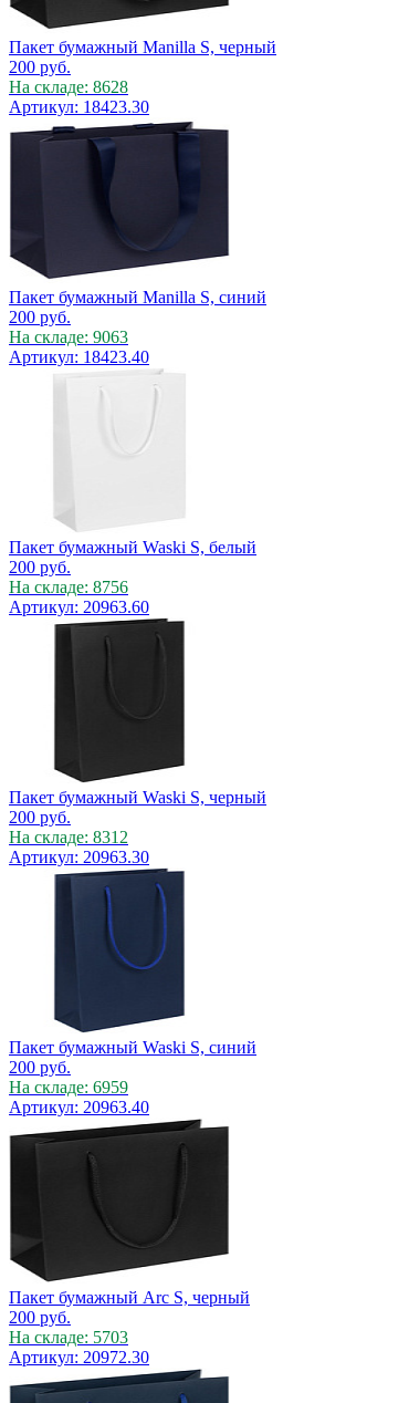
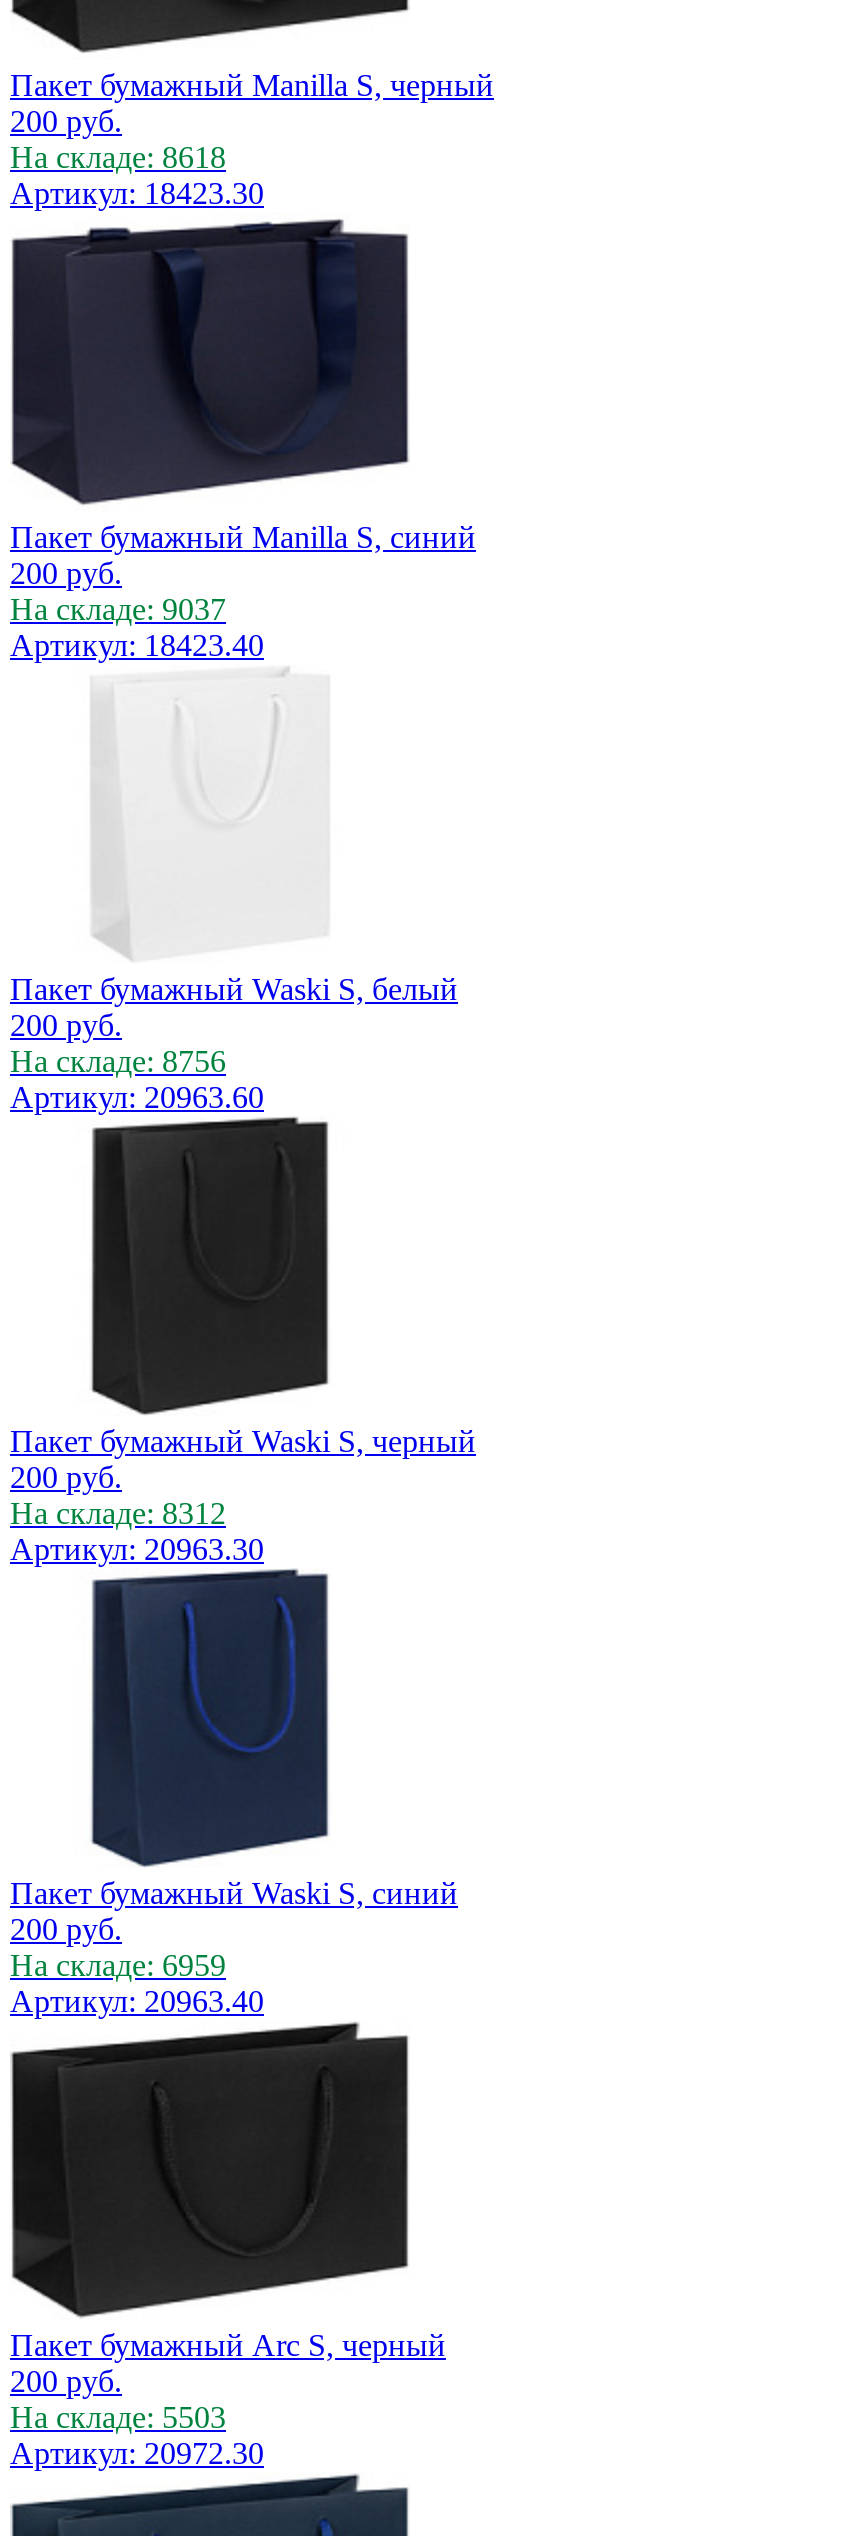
- На складе: 8628
+ На складе: 8618

- На складе: 9063
+ На складе: 9037

- На складе: 5703
+ На складе: 5503
